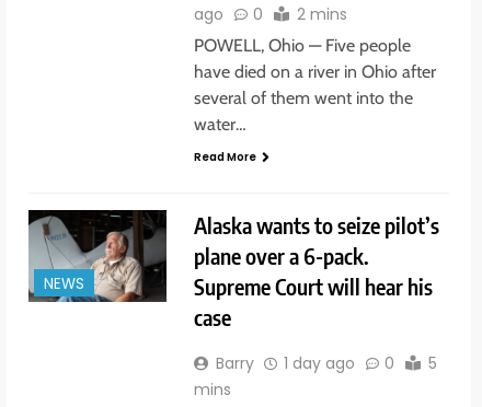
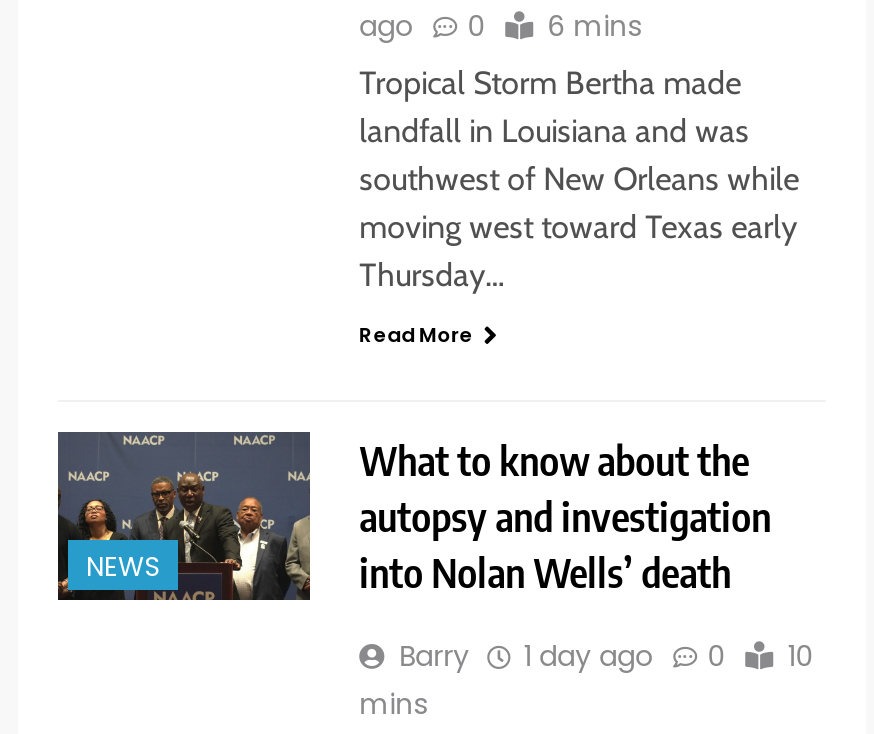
- 2 mins
- POWELL, Ohio — Five people
- have died on a river in Ohio after
- several of them went into the
- water…
+ 6 mins
+ Tropical Storm Bertha made
+ landfall in Louisiana and was
+ southwest of New Orleans while
+ moving west toward Texas early
+ Thursday…

moved down: Read More

- [image]
- Alaska wants to seize pilot’s
- plane over a 6-pack.
- Supreme Court will hear his
- case
+ [image]
+ What to know about the
+ autopsy and investigation
+ into Nolan Wells’ death

moved down: NEWS

- Barry 1 day ago 0 5
+ Barry 1 day ago 0 10
